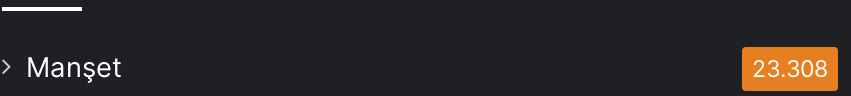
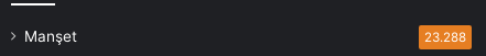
- 23.308
+ 23.288
